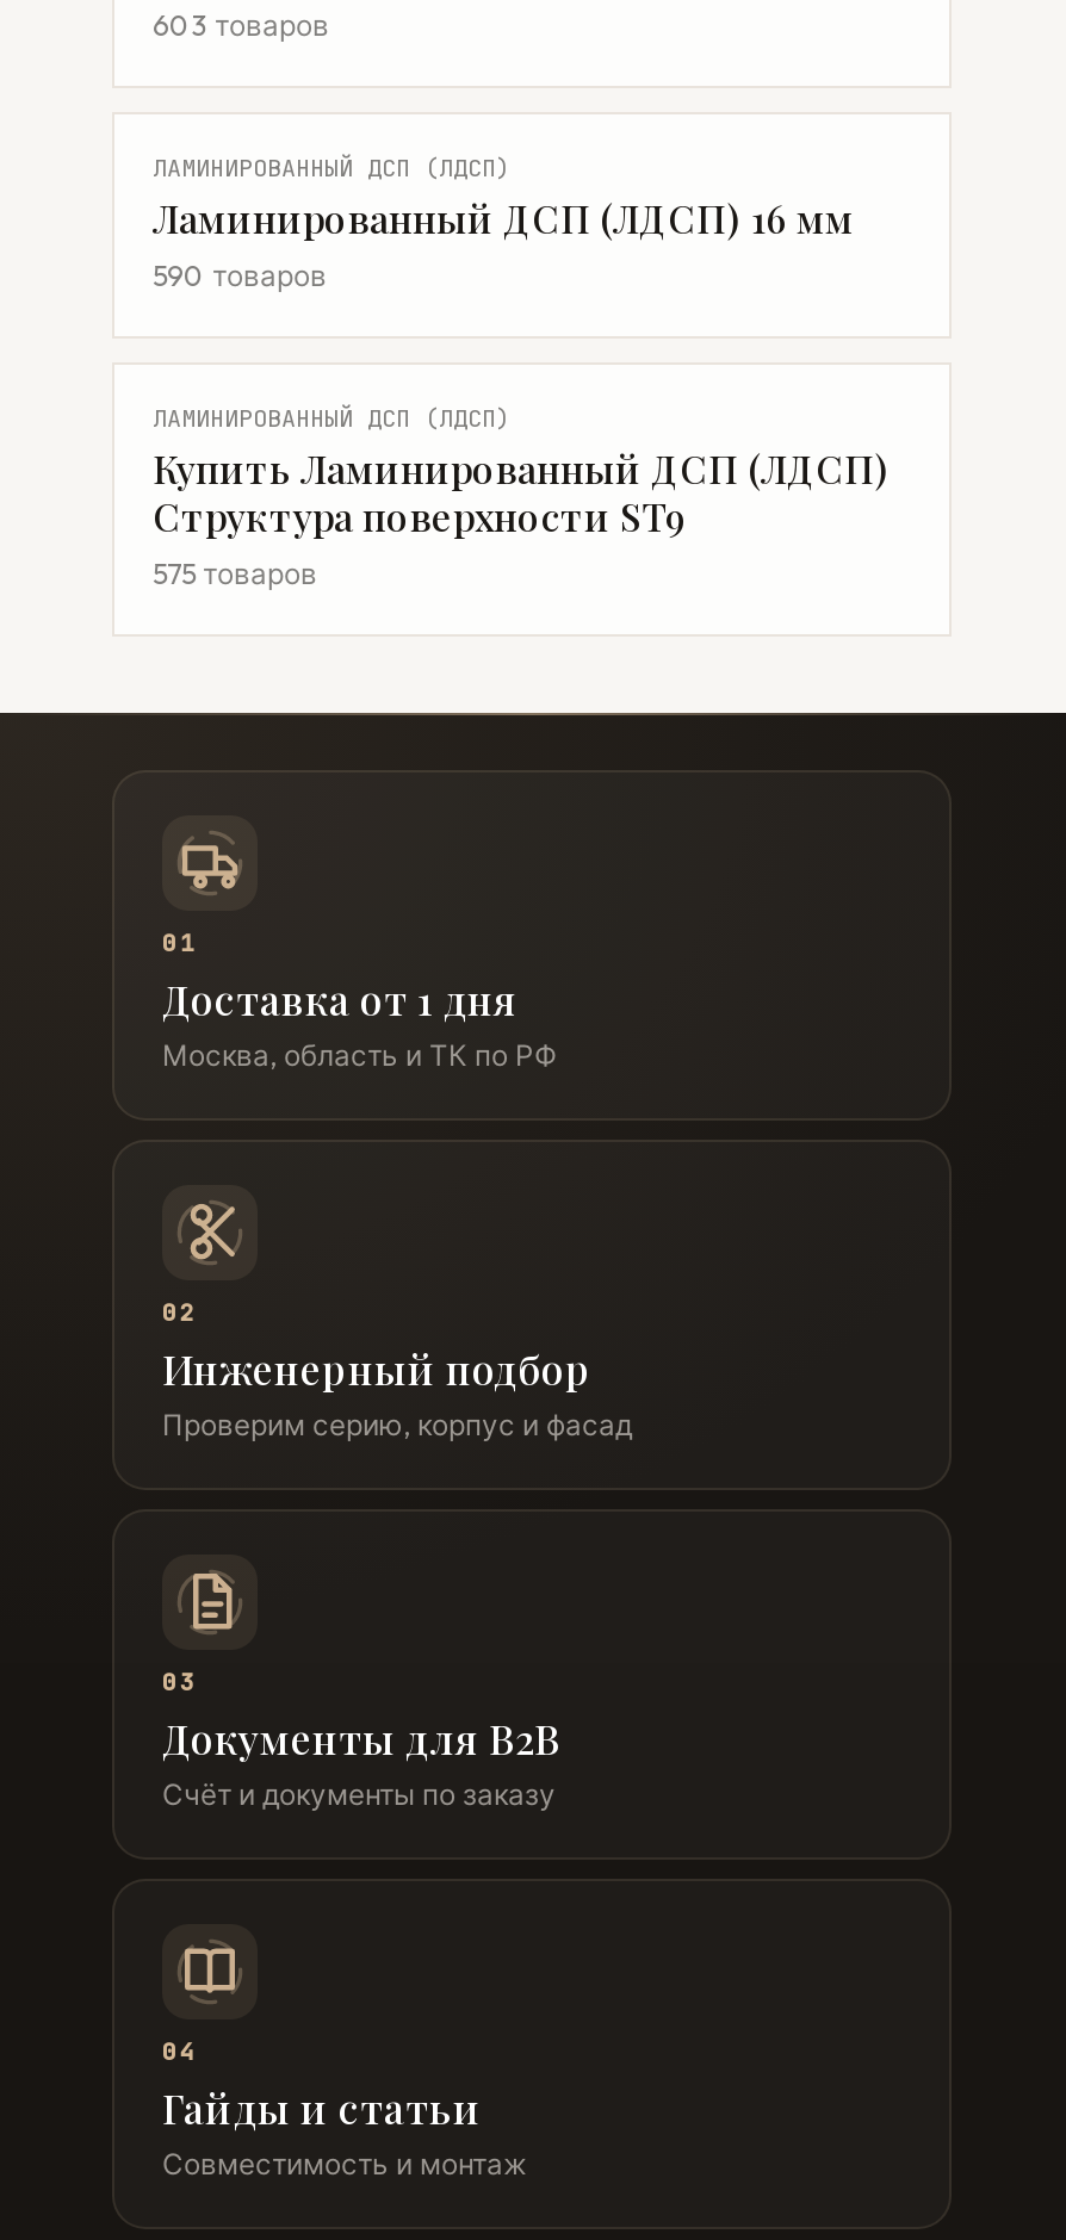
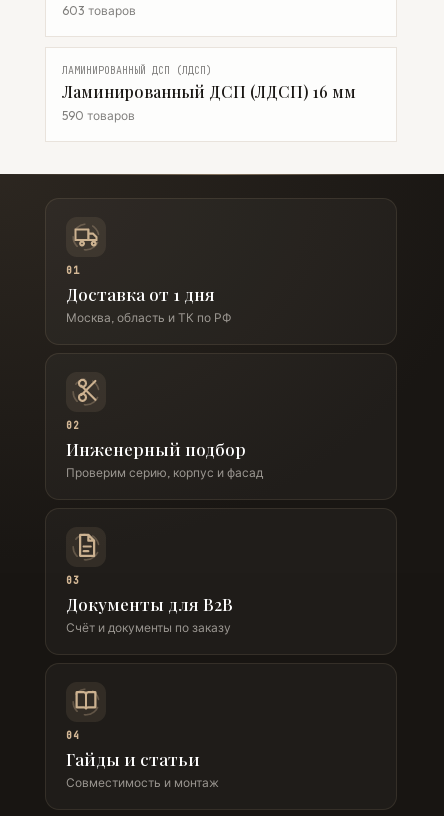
- ЛАМИНИРОВАННЫЙ ДСП (ЛДСП)
- Купить Ламинированный ДСП (ЛДСП)
- Структура поверхности ST9
- 575 товаров
